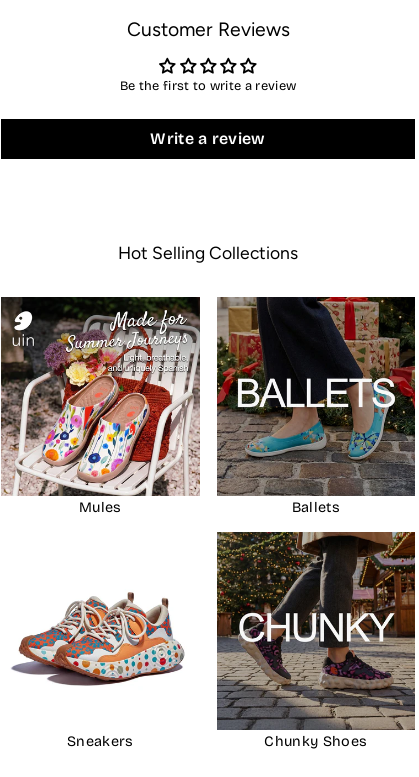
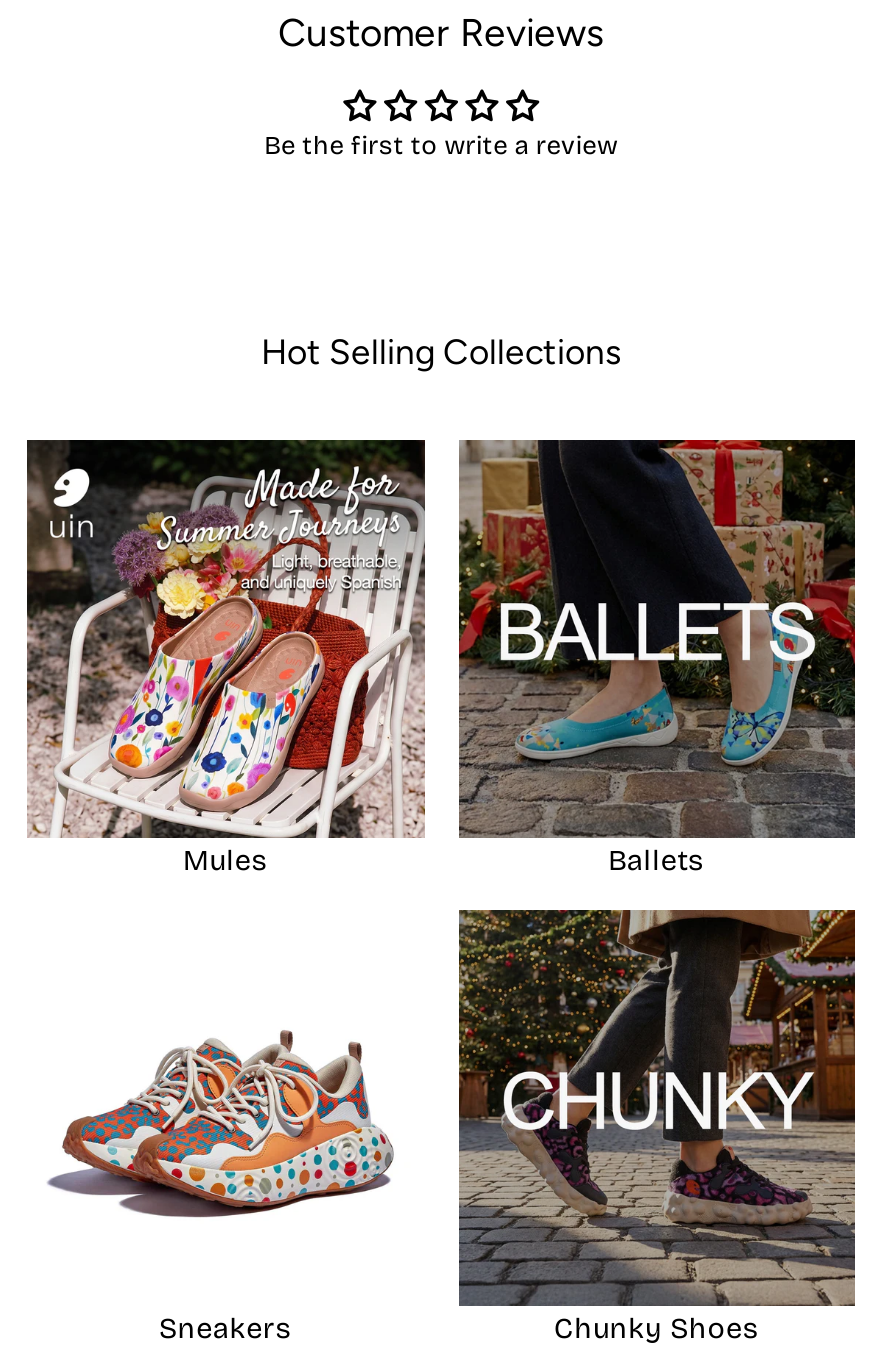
- Write a review
